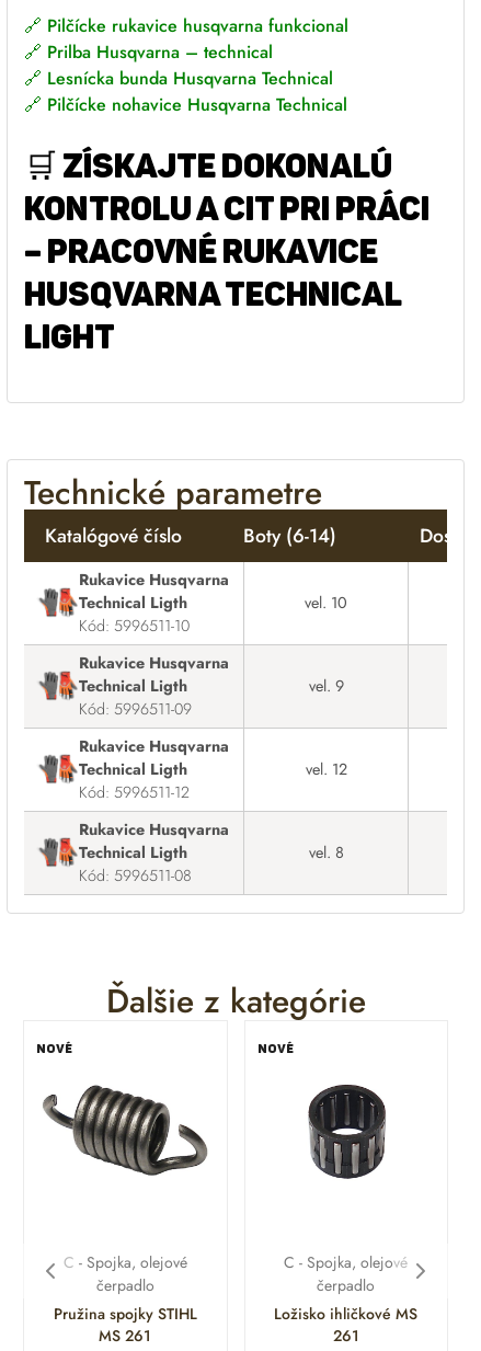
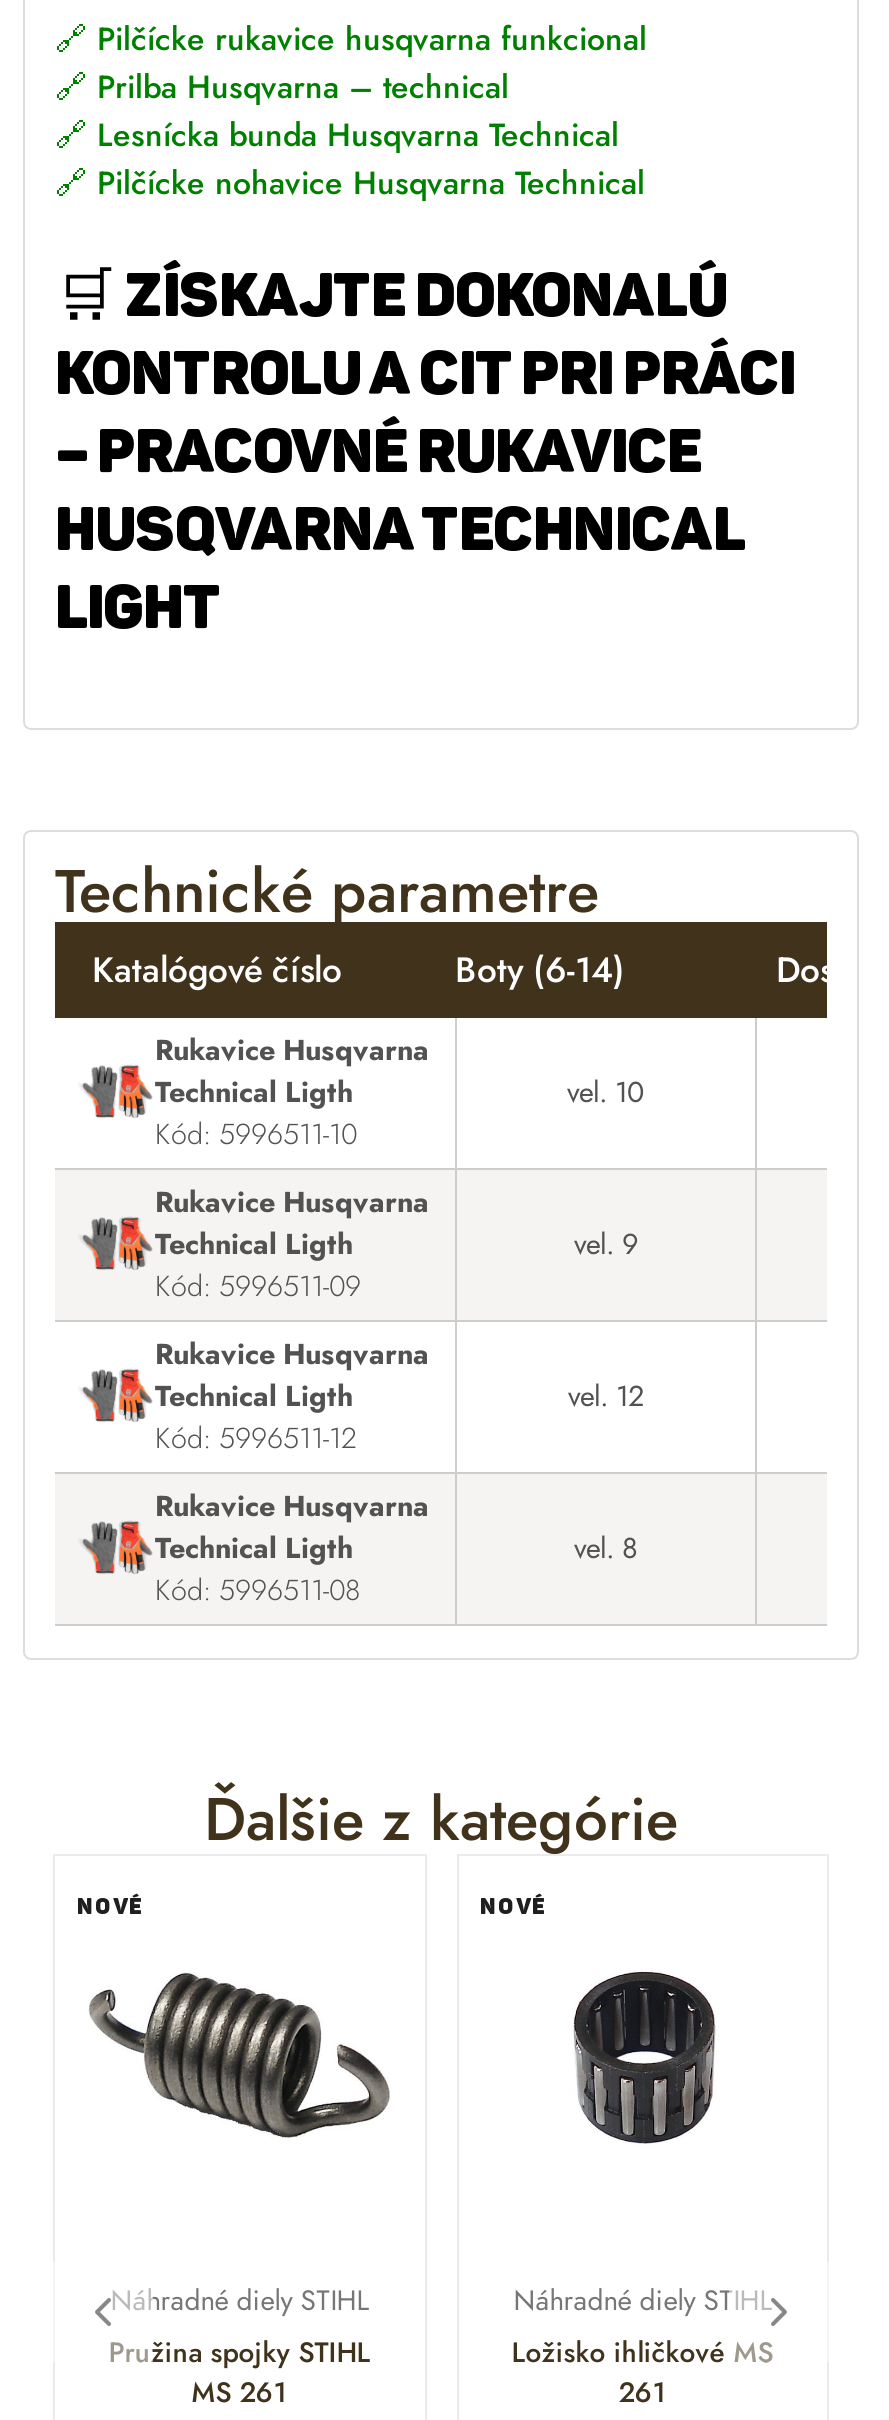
- C - Spojka, olejové
- čerpadlo
+ Náhradné diely STIHL

- C - Spojka, olejové
- čerpadlo
+ Náhradné diely STIHL
